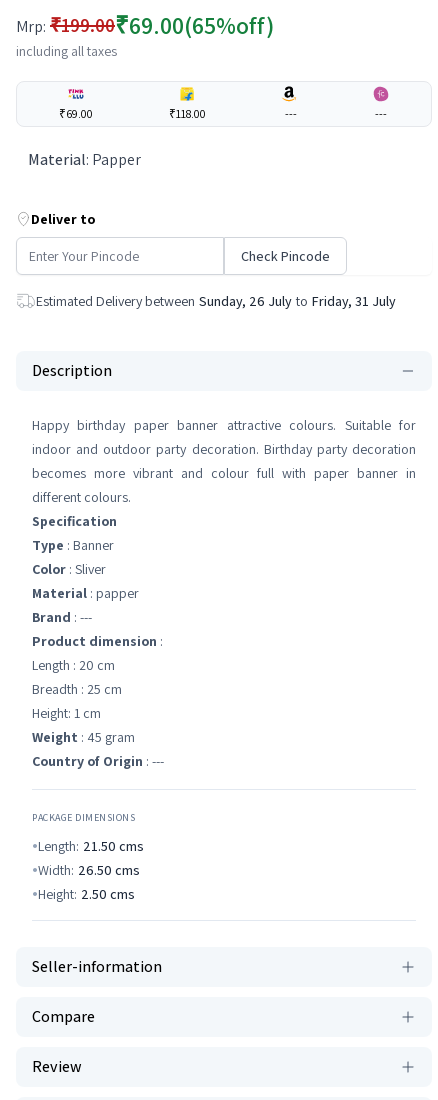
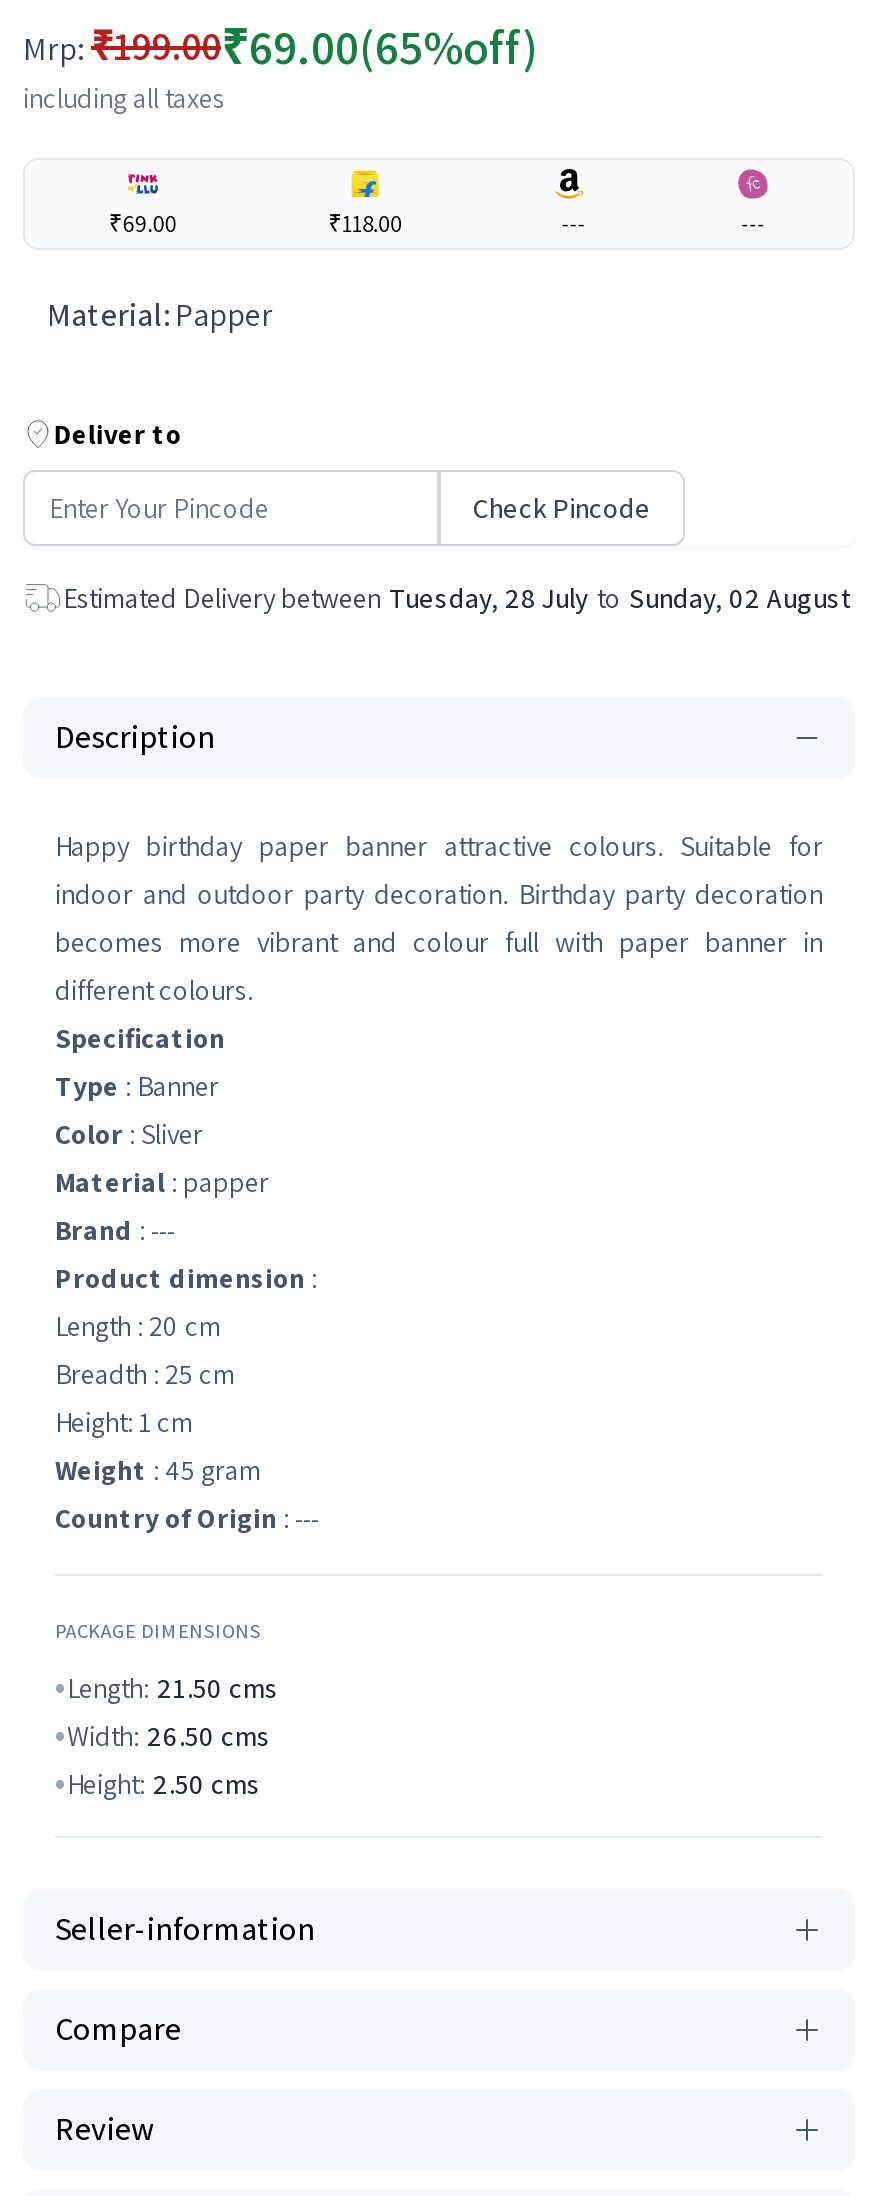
- Estimated Delivery between Sunday, 26 July to Friday, 31 July
+ Estimated Delivery between Tuesday, 28 July to Sunday, 02 August
